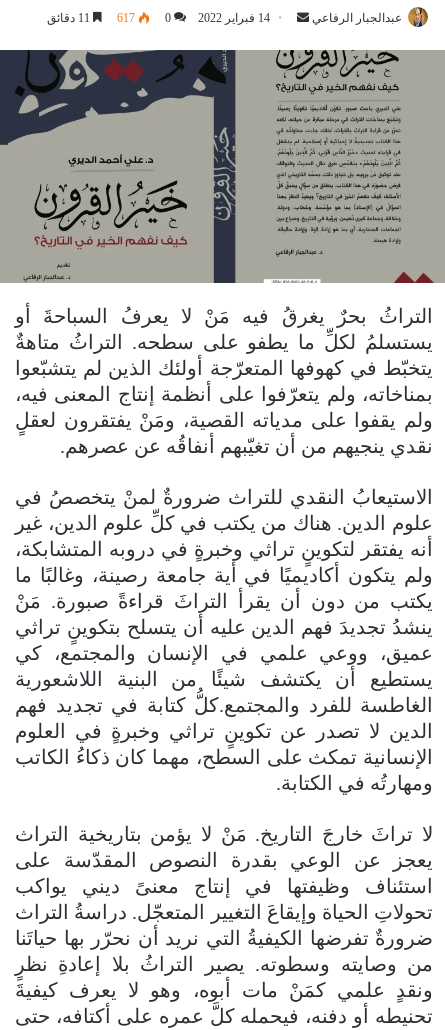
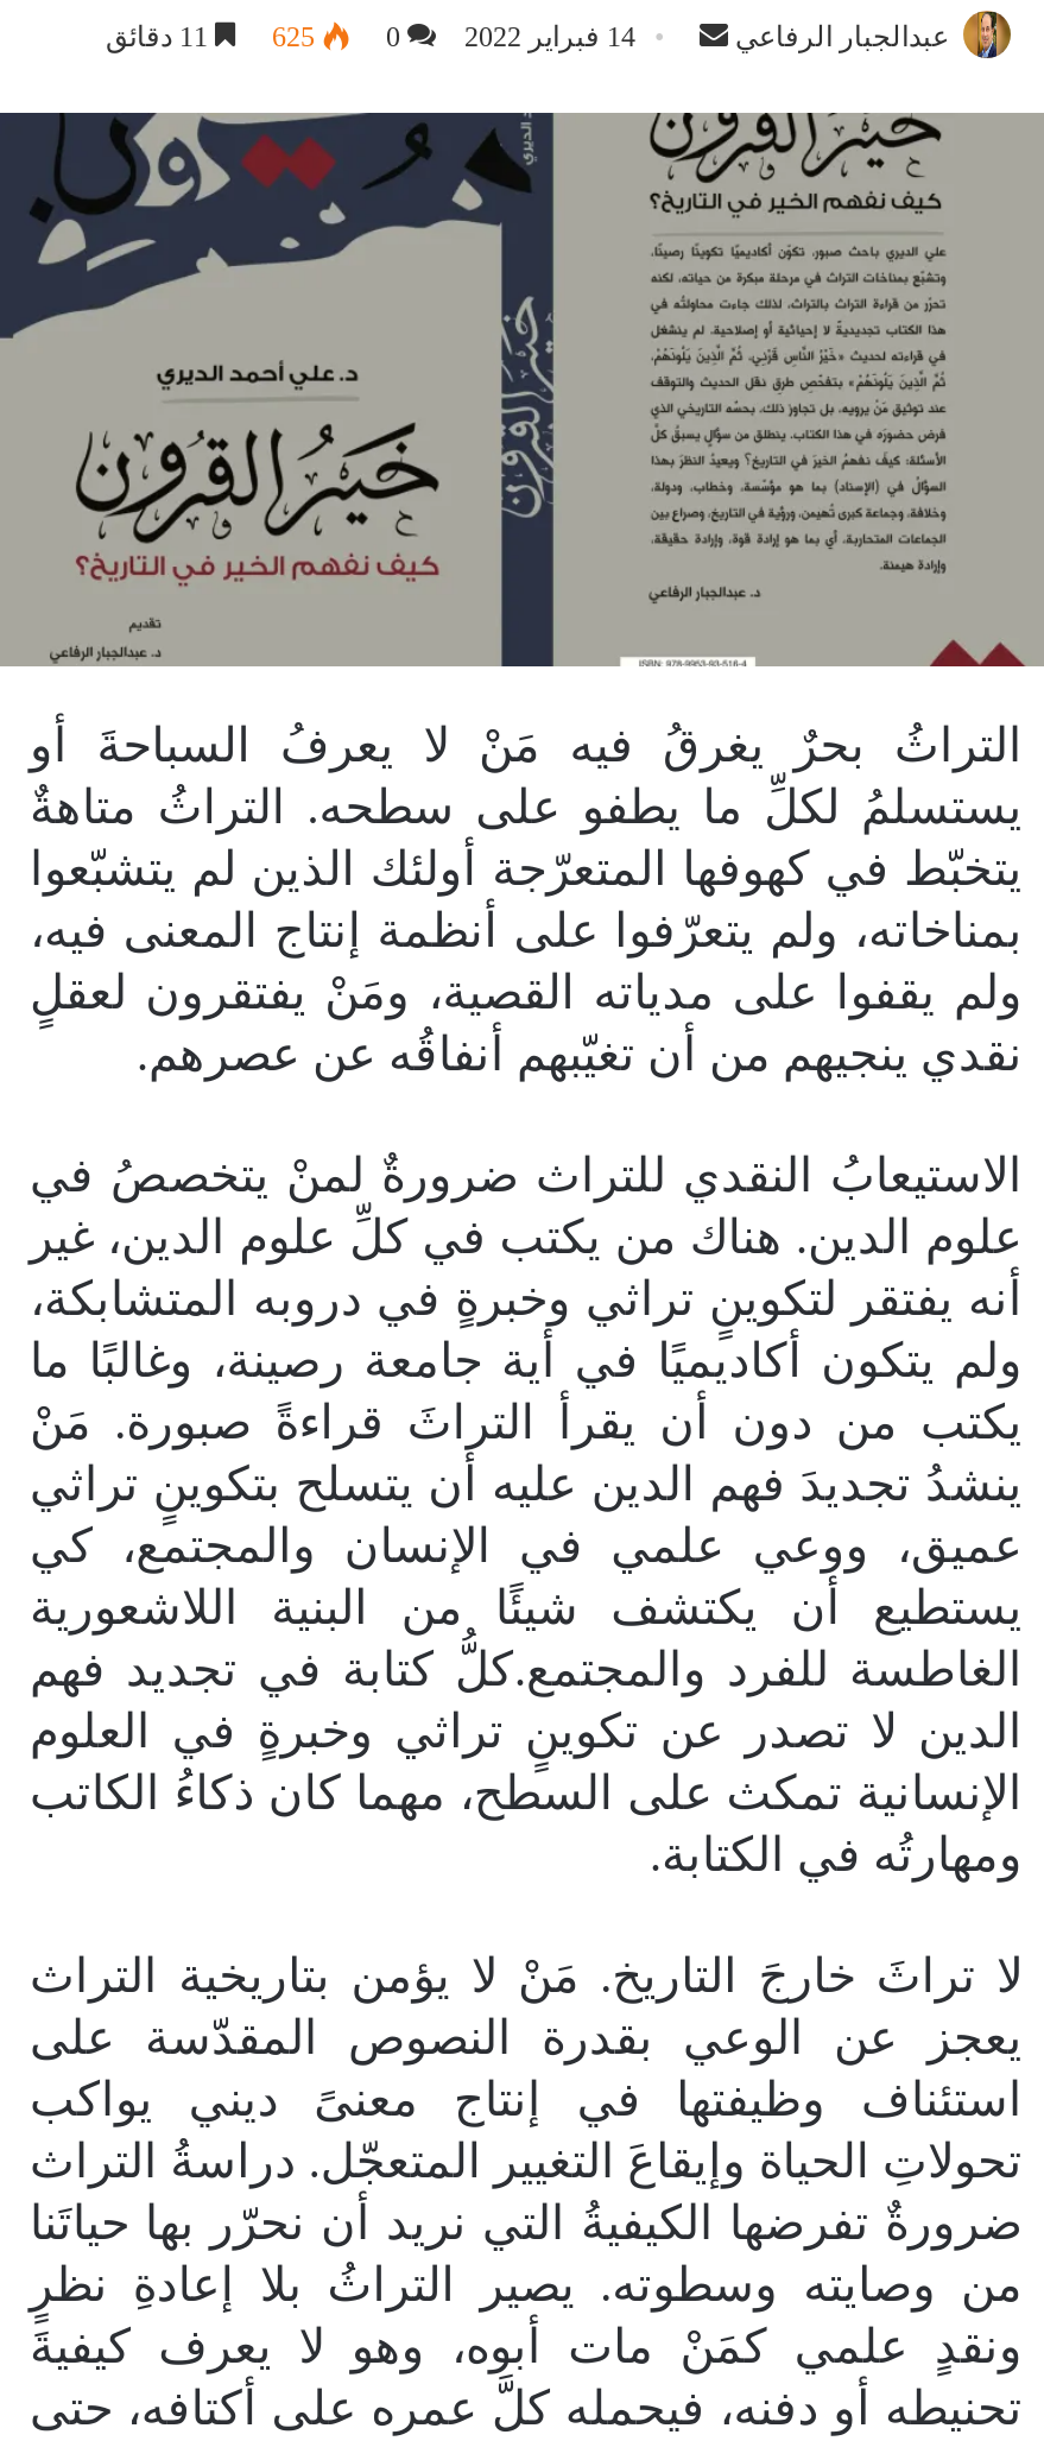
- 617
+ 625
